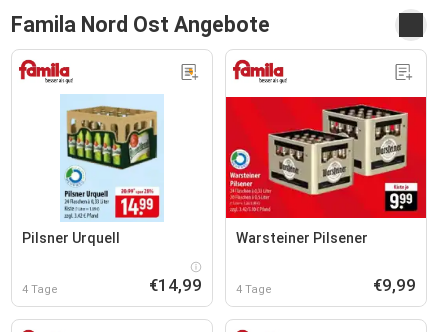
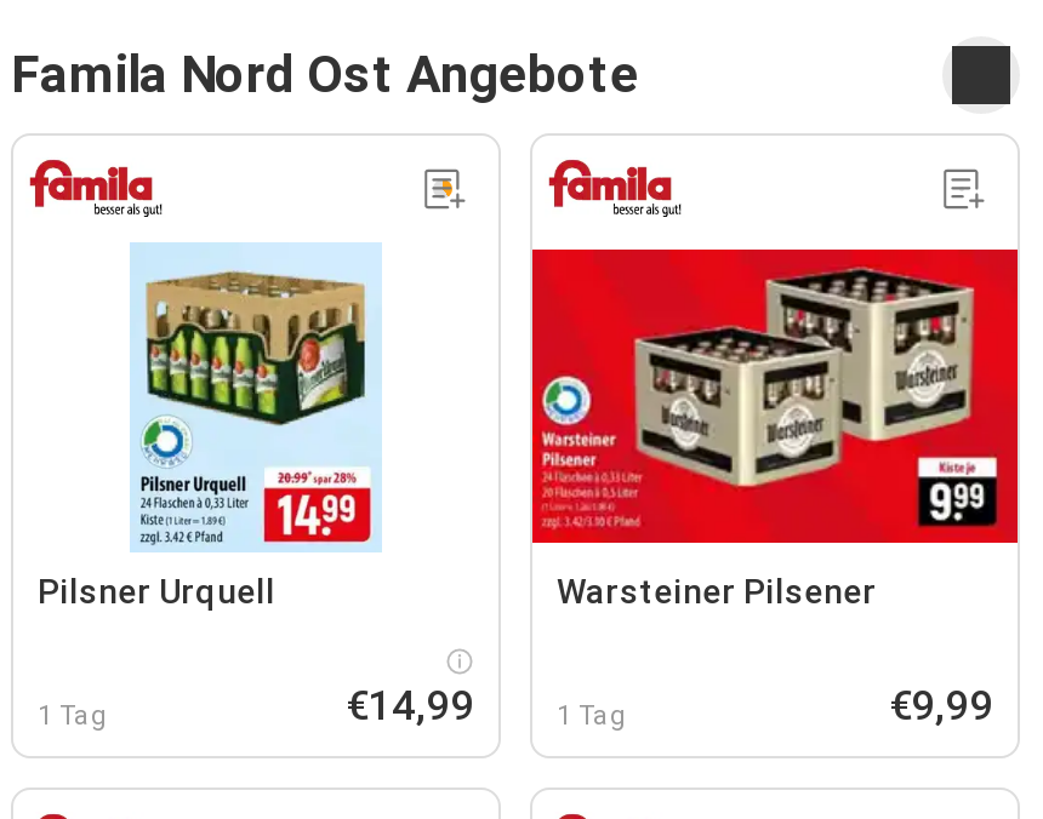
- 4 Tage
+ 1 Tag

- 4 Tage
+ 1 Tag
